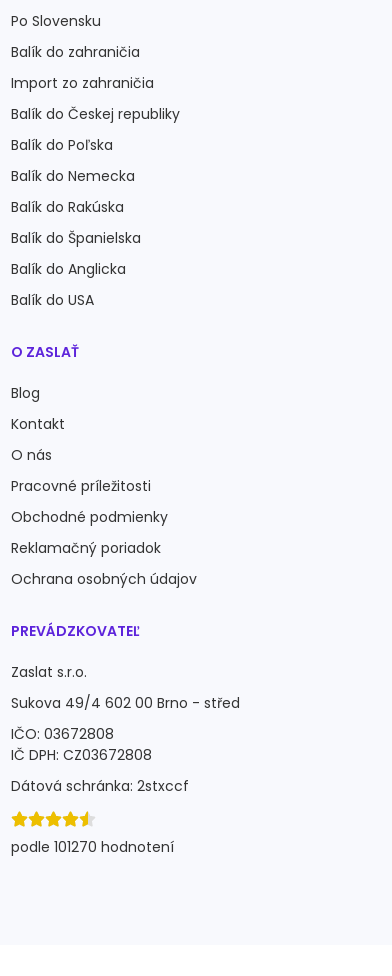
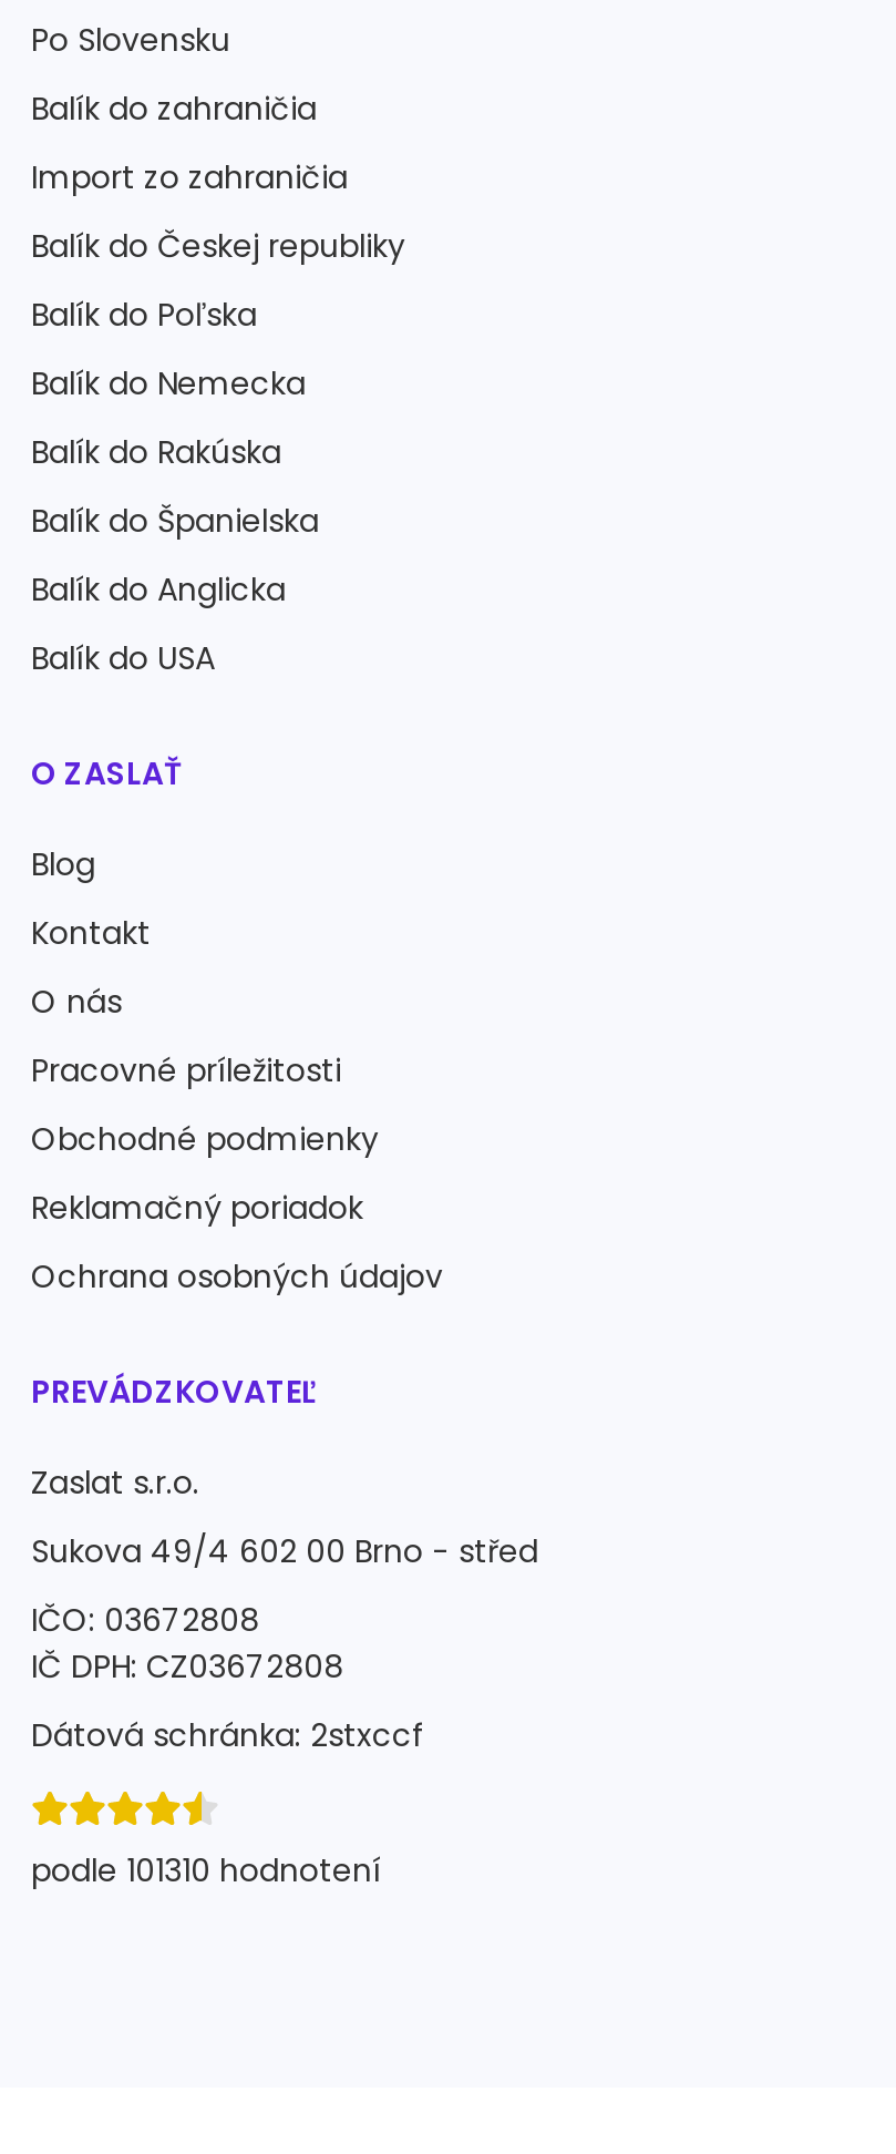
- podle 101270 hodnotení
+ podle 101310 hodnotení
